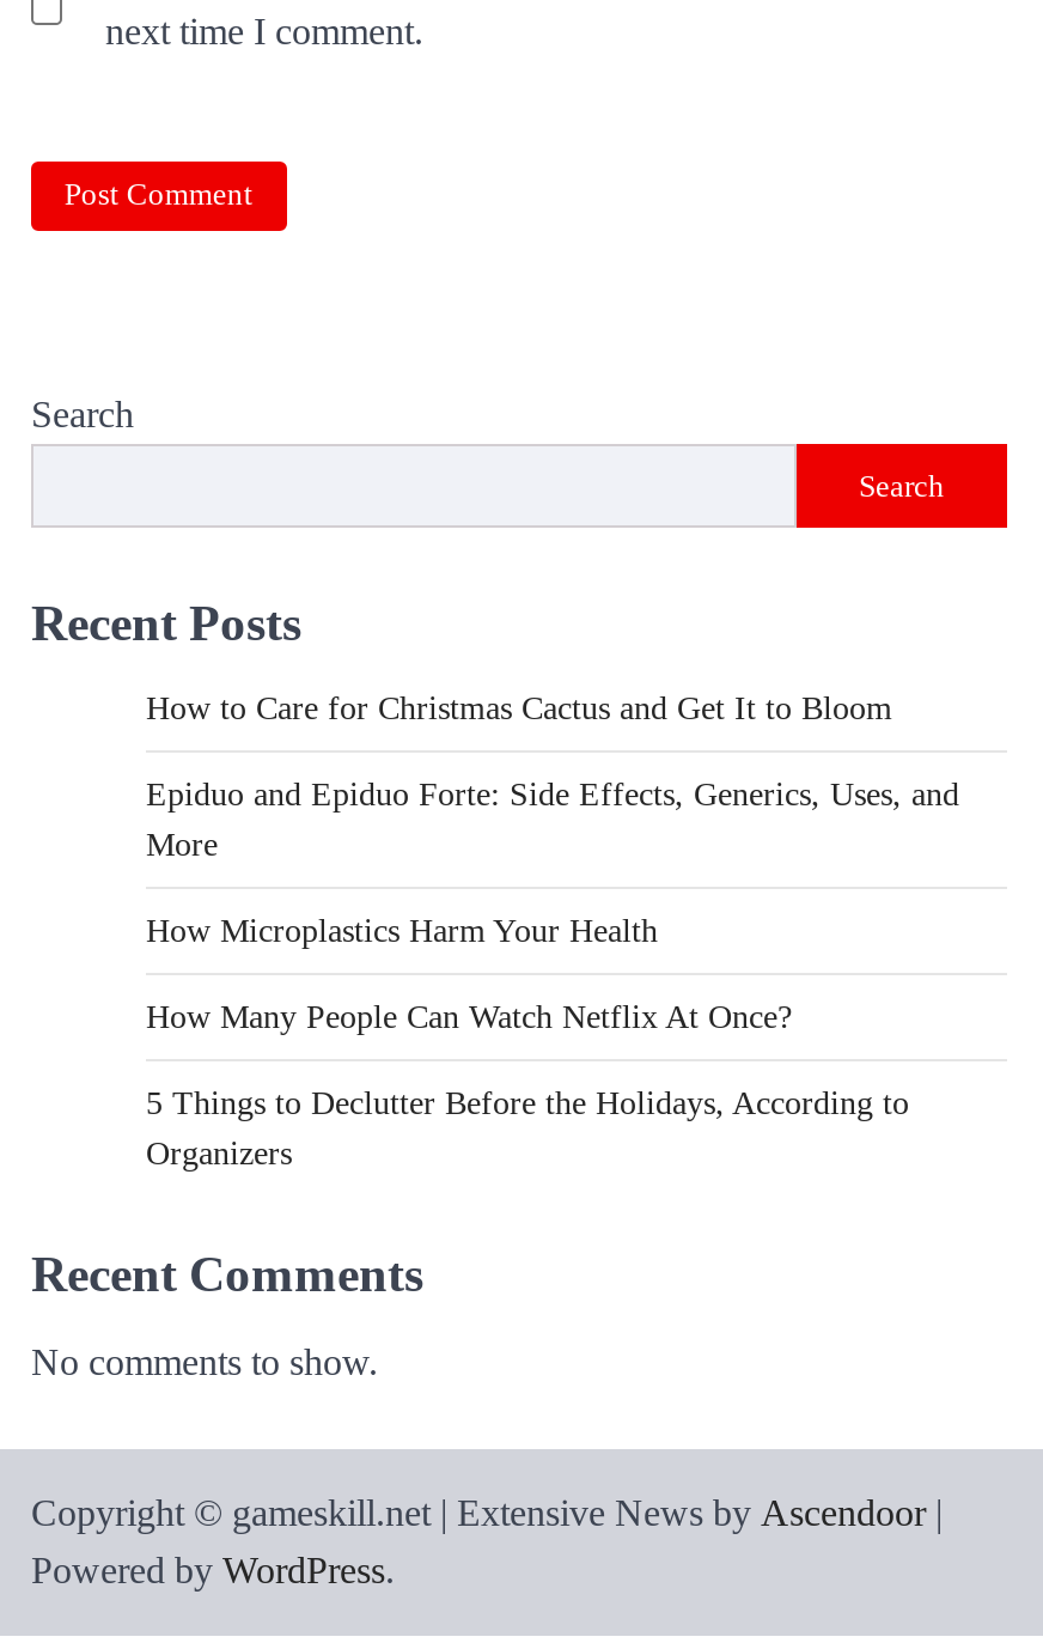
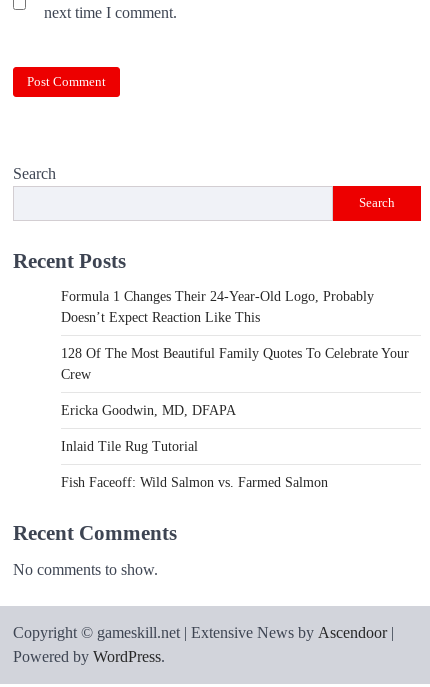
- How to Care for Christmas Cactus and Get It to Bloom
+ Formula 1 Changes Their 24-Year-Old Logo, Probably
+ Doesn’t Expect Reaction Like This

- Epiduo and Epiduo Forte: Side Effects, Generics, Uses, and
- More
+ 128 Of The Most Beautiful Family Quotes To Celebrate Your
+ Crew

- How Microplastics Harm Your Health
+ Ericka Goodwin, MD, DFAPA

- How Many People Can Watch Netflix At Once?
+ Inlaid Tile Rug Tutorial

- 5 Things to Declutter Before the Holidays, According to
- Organizers
+ Fish Faceoff: Wild Salmon vs. Farmed Salmon
